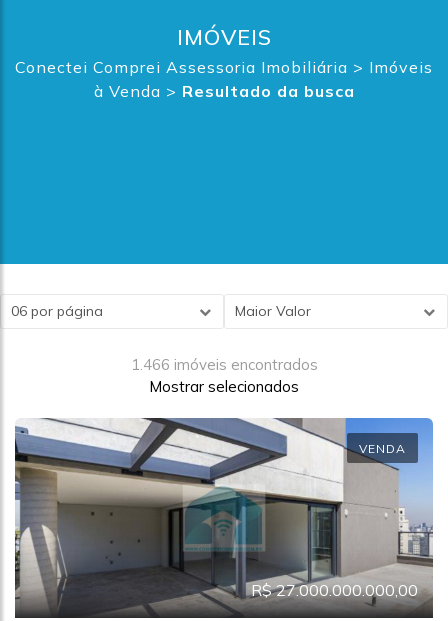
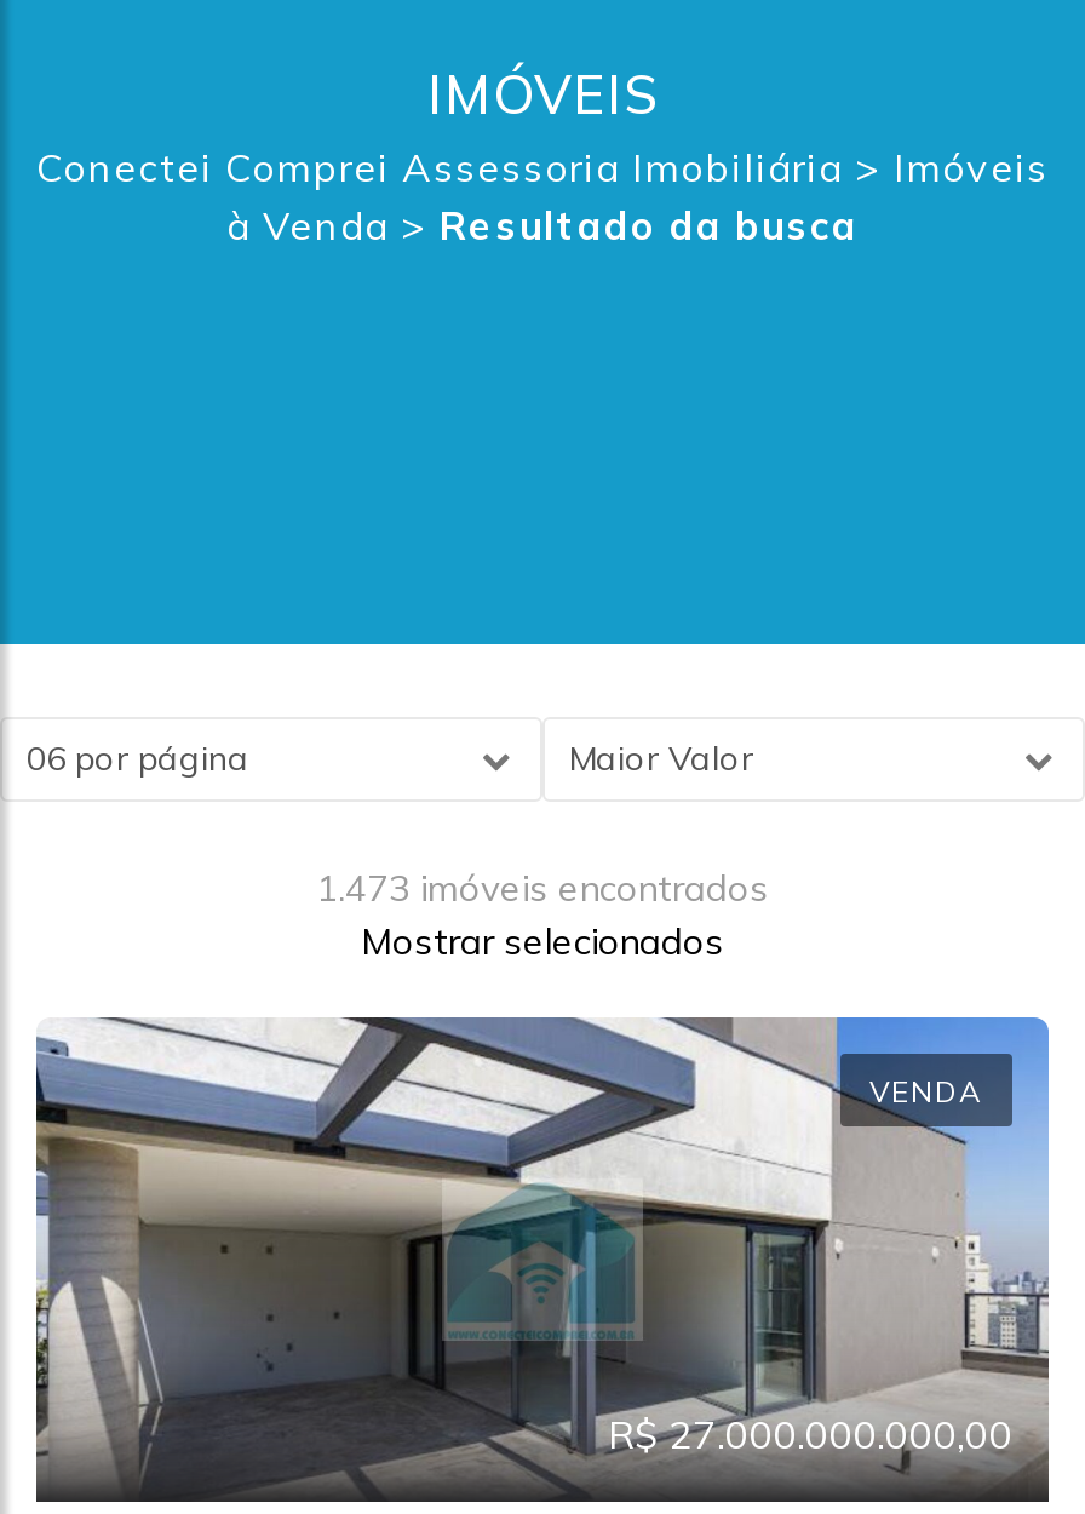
- 1.466 imóveis encontrados
+ 1.473 imóveis encontrados
